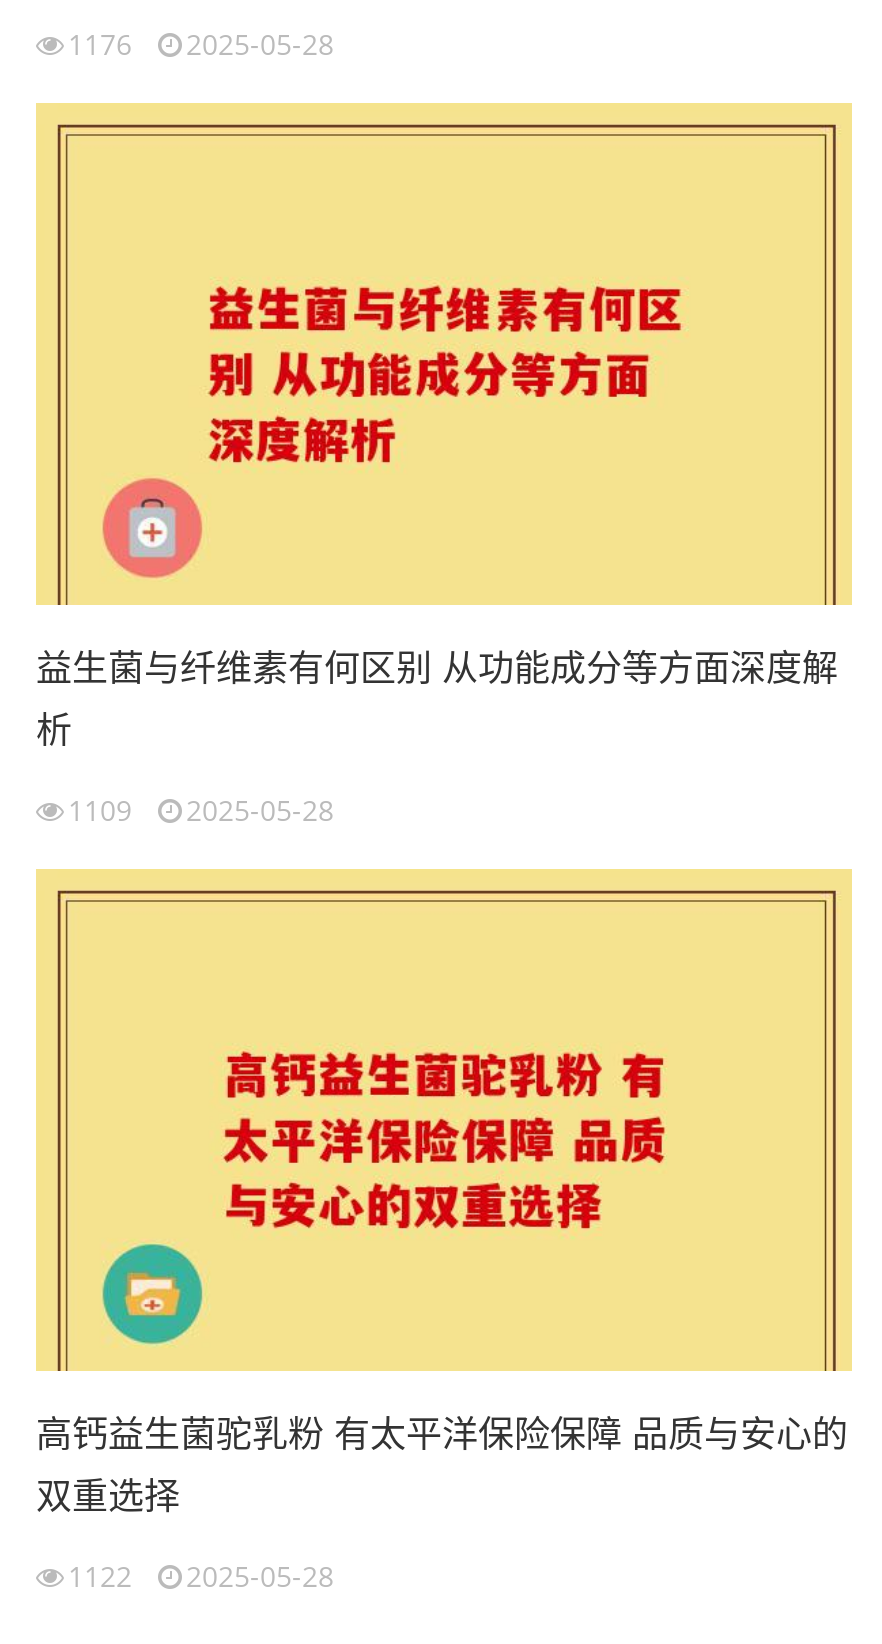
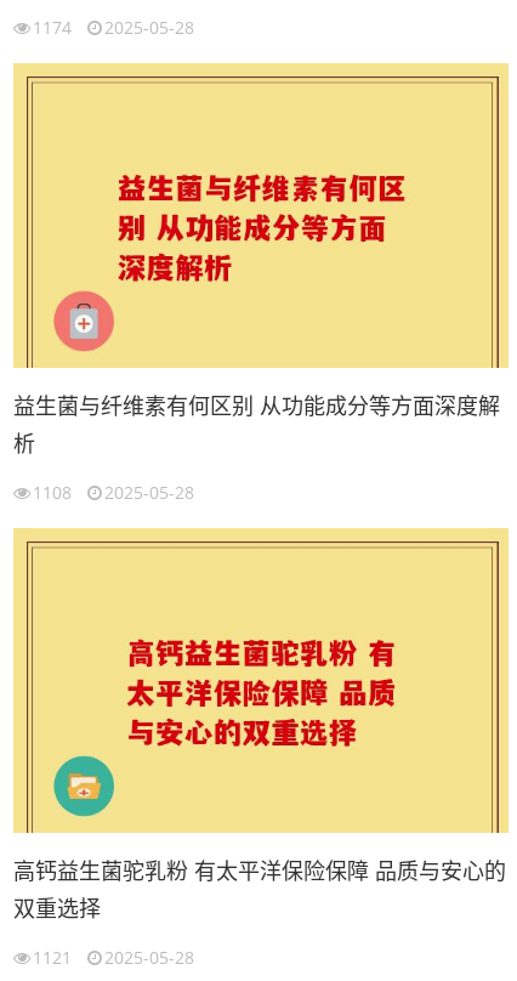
- 1176 2025-05-28
+ 1174 2025-05-28

- 1109 2025-05-28
+ 1108 2025-05-28

- 1122 2025-05-28
+ 1121 2025-05-28
